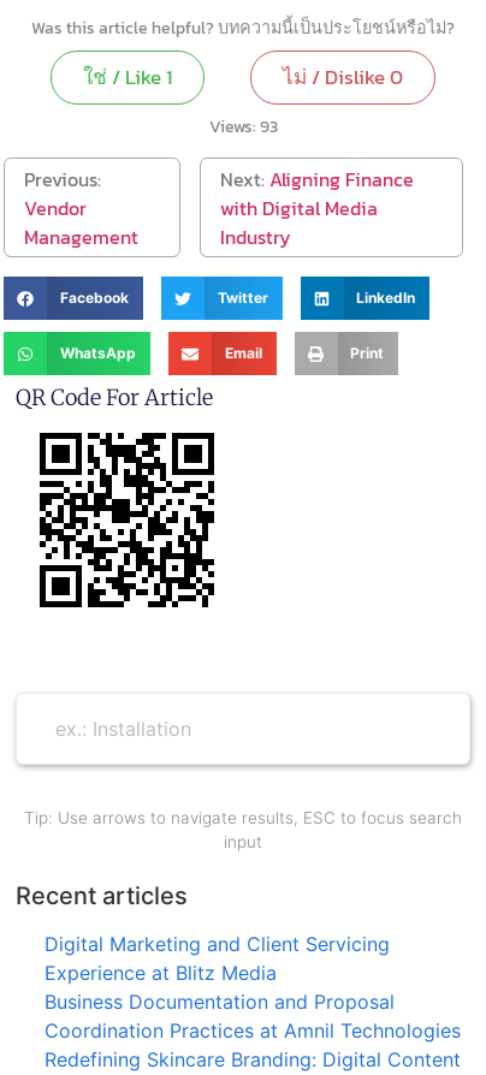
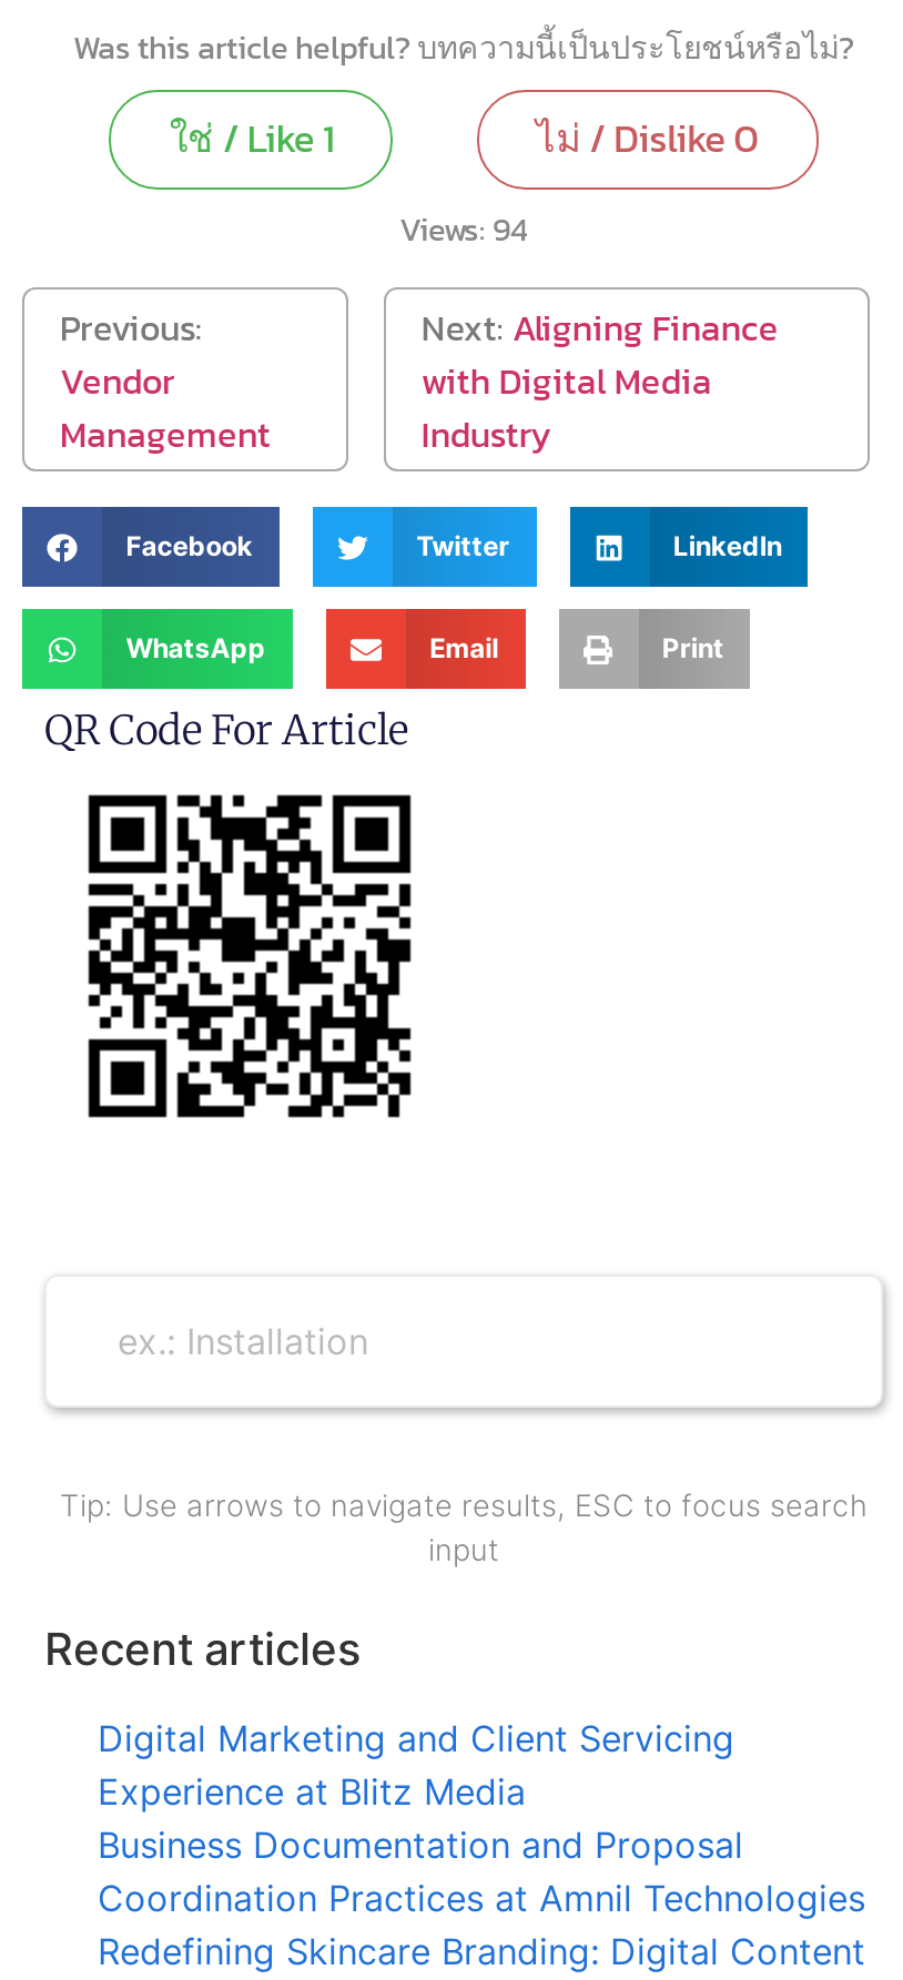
- Views: 93
+ Views: 94
